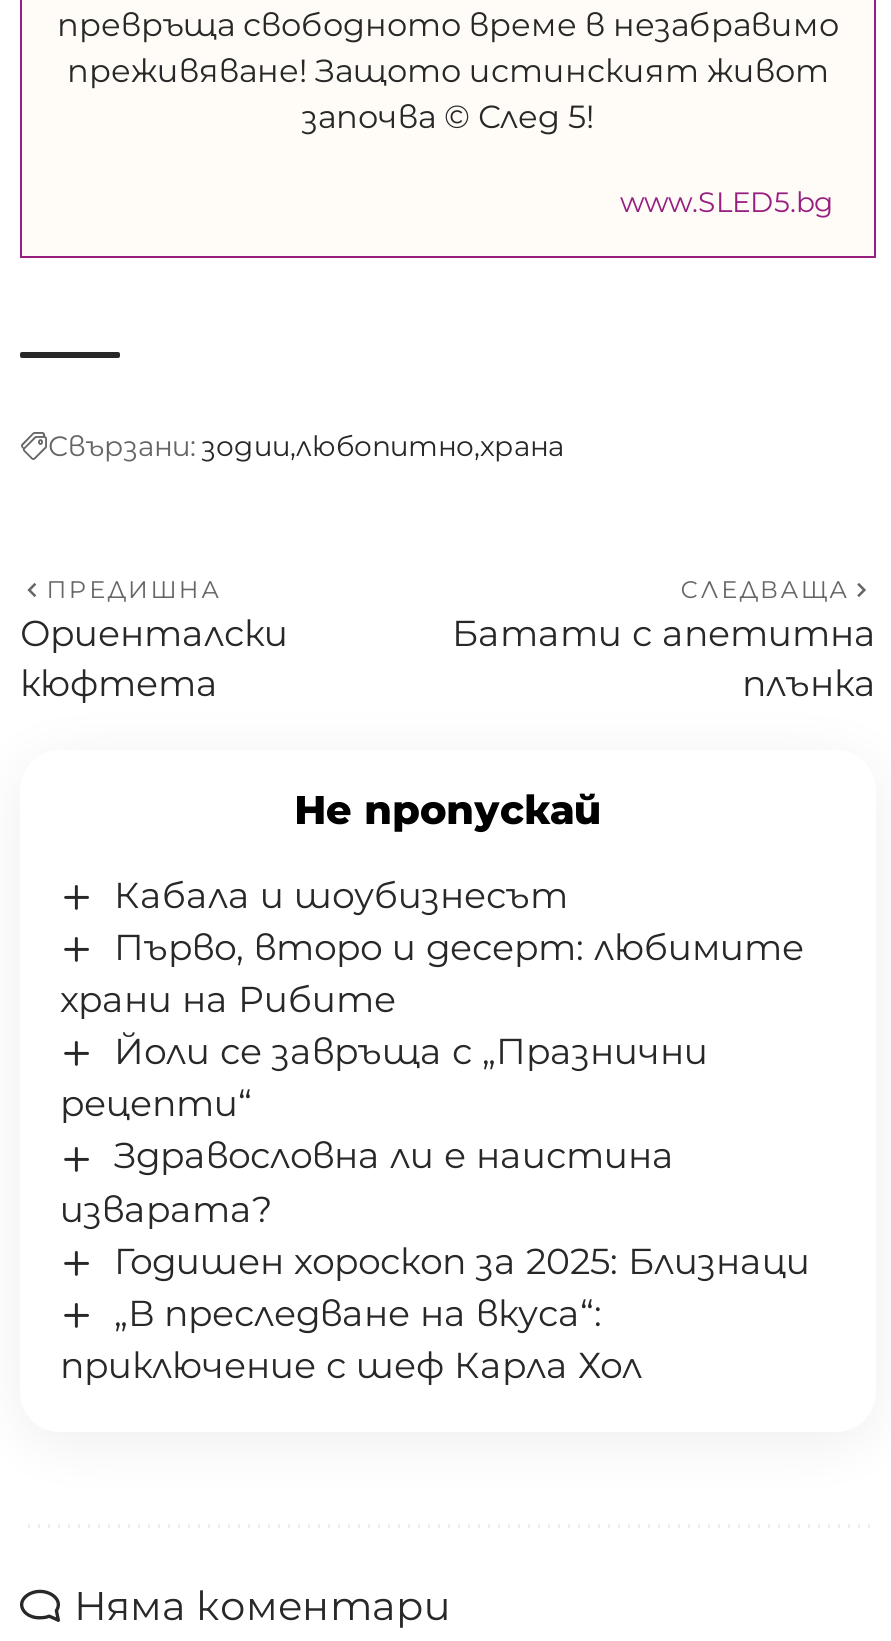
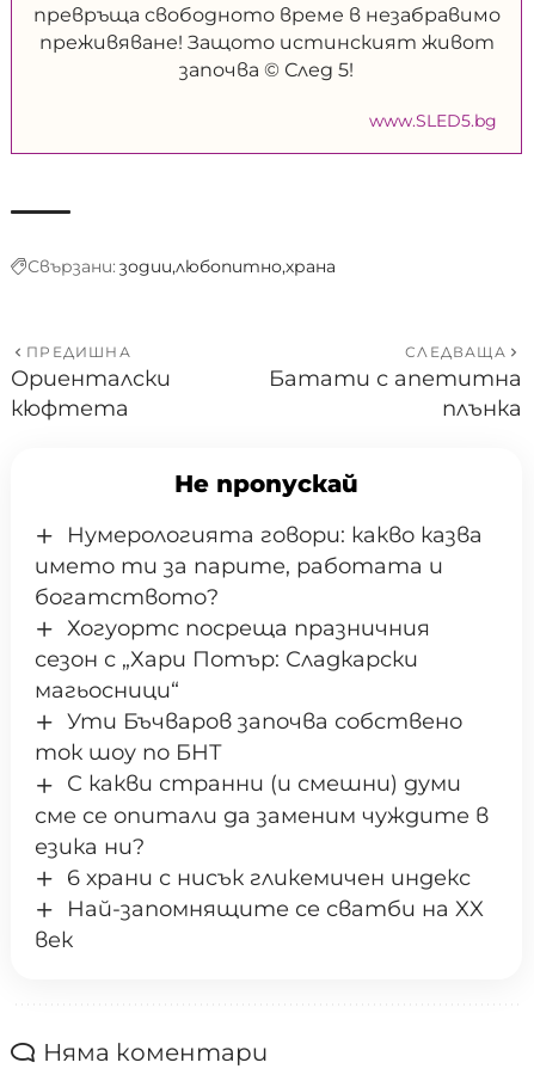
- Кабала и шоубизнесът
- Първо, второ и десерт: любимите
- храни на Рибите
- Йоли се завръща с „Празнични
- рецепти“
- Здравословна ли е наистина
- изварата?
- Годишен хороскоп за 2025: Близнаци
- „В преследване на вкуса“:
- приключение с шеф Карла Хол
+ Нумерологията говори: какво казва
+ името ти за парите, работата и
+ богатството?
+ Хогуортс посреща празничния
+ сезон с „Хари Потър: Сладкарски
+ магьосници“
+ Ути Бъчваров започва собствено
+ ток шоу по БНТ
+ С какви странни (и смешни) думи
+ сме се опитали да заменим чуждите в
+ езика ни?
+ 6 храни с нисък гликемичен индекс
+ Най-запомнящите се сватби на XX
+ век
